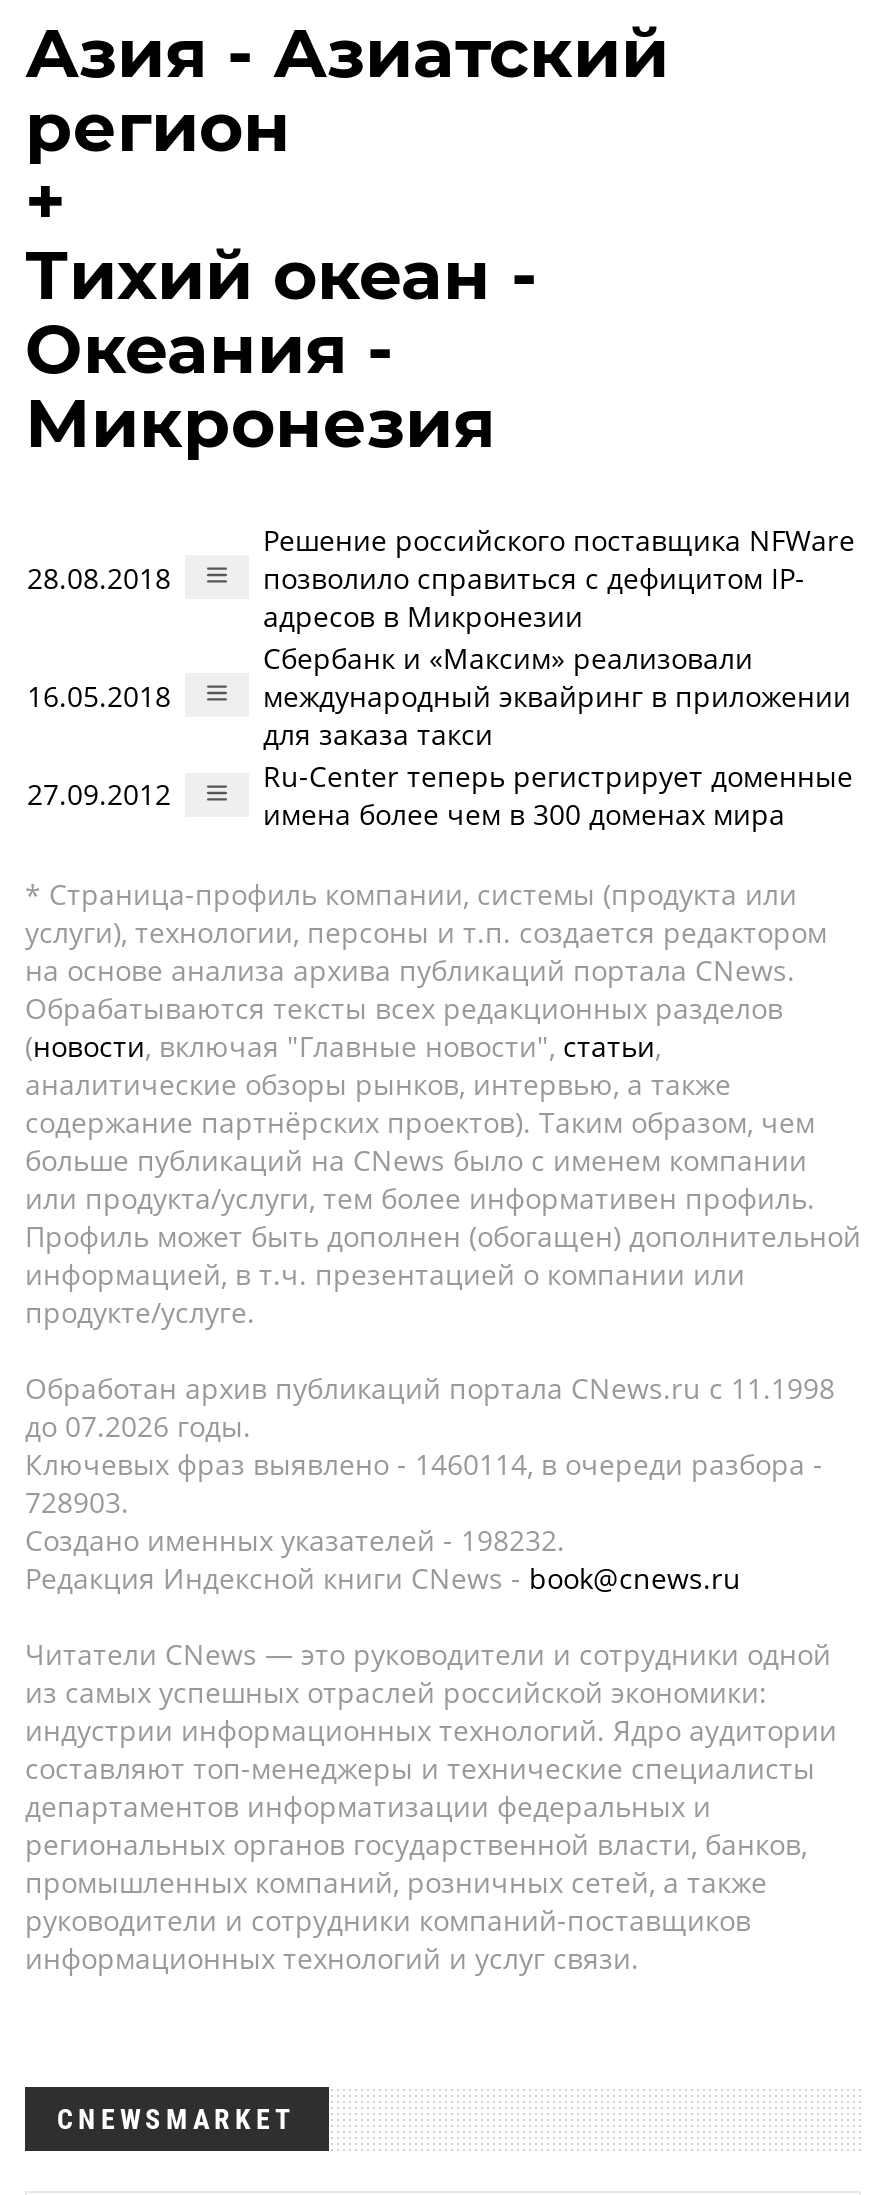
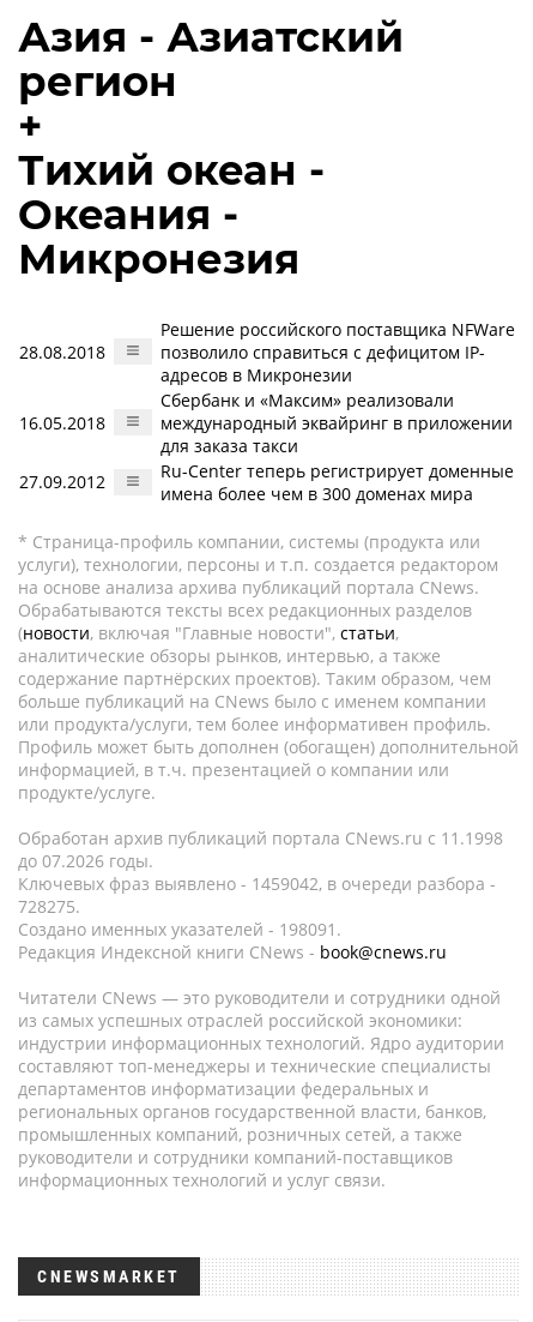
- Ключевых фраз выявлено - 1460114, в очереди разбора -
+ Ключевых фраз выявлено - 1459042, в очереди разбора -

- 728903.
+ 728275.

- Создано именных указателей - 198232.
+ Создано именных указателей - 198091.
